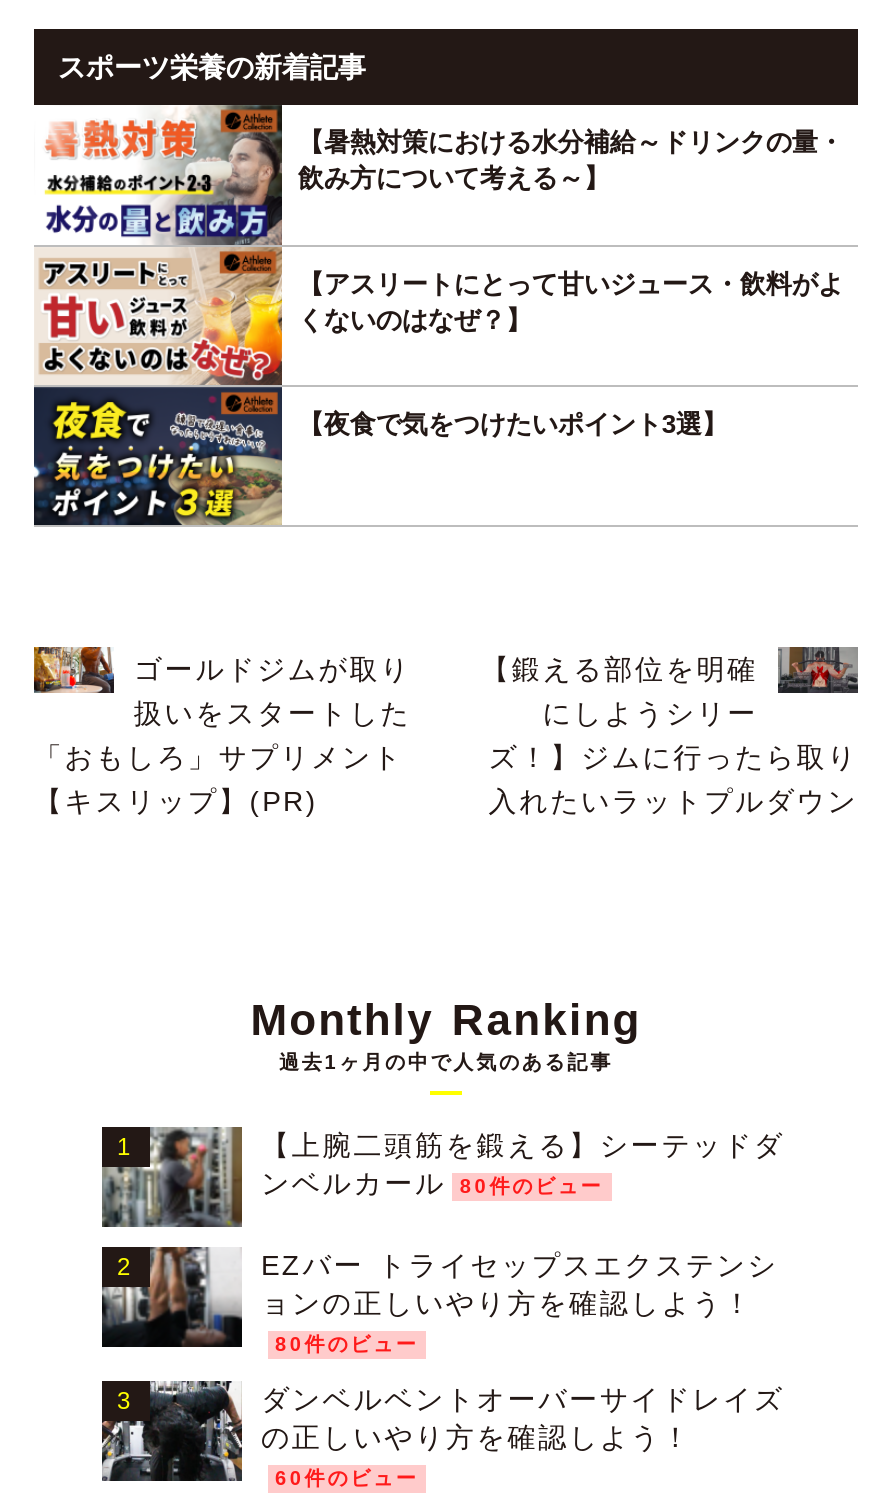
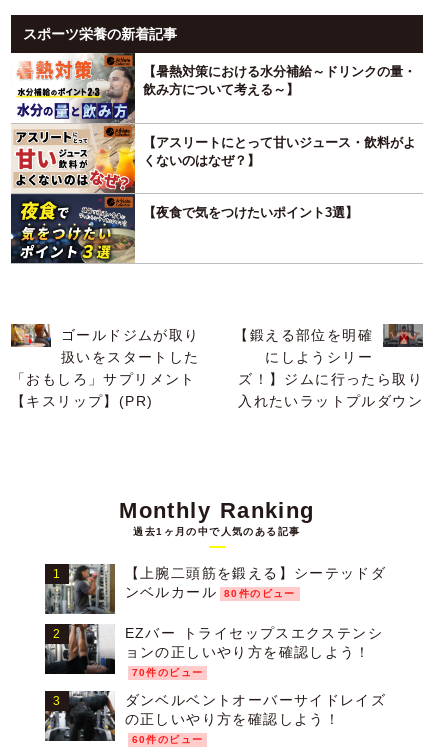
- 80件のビュー
+ 70件のビュー
